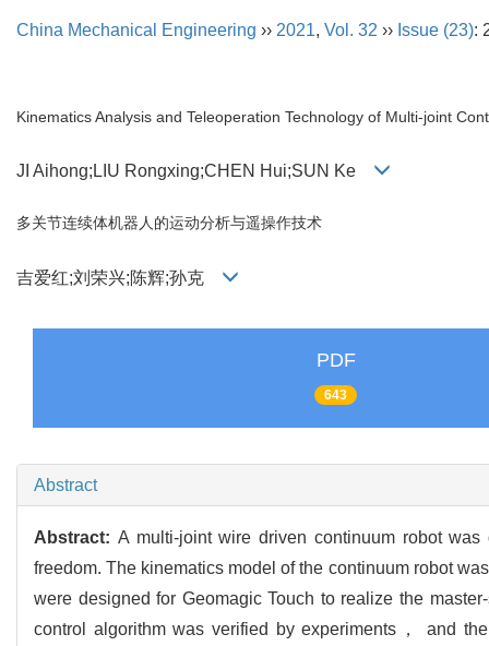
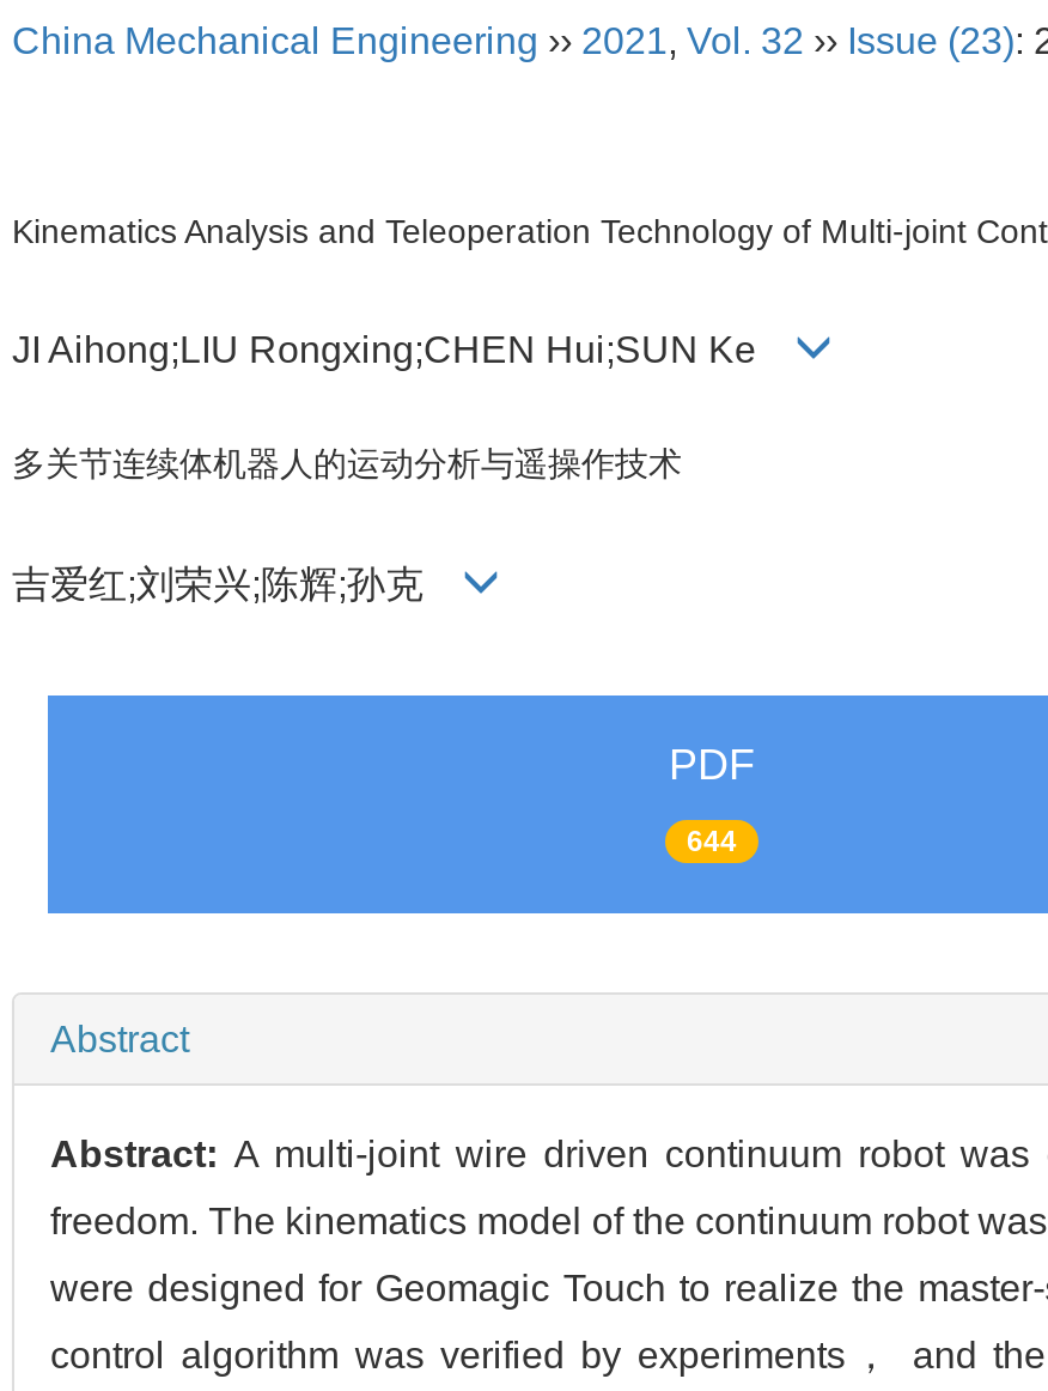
- 643
+ 644
